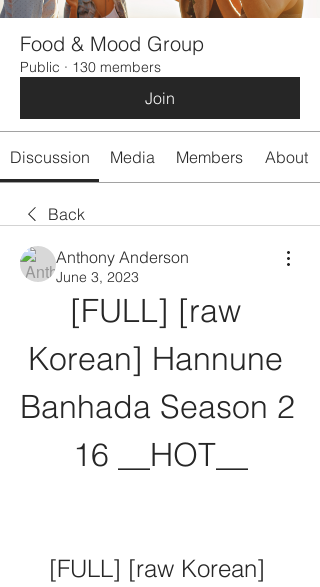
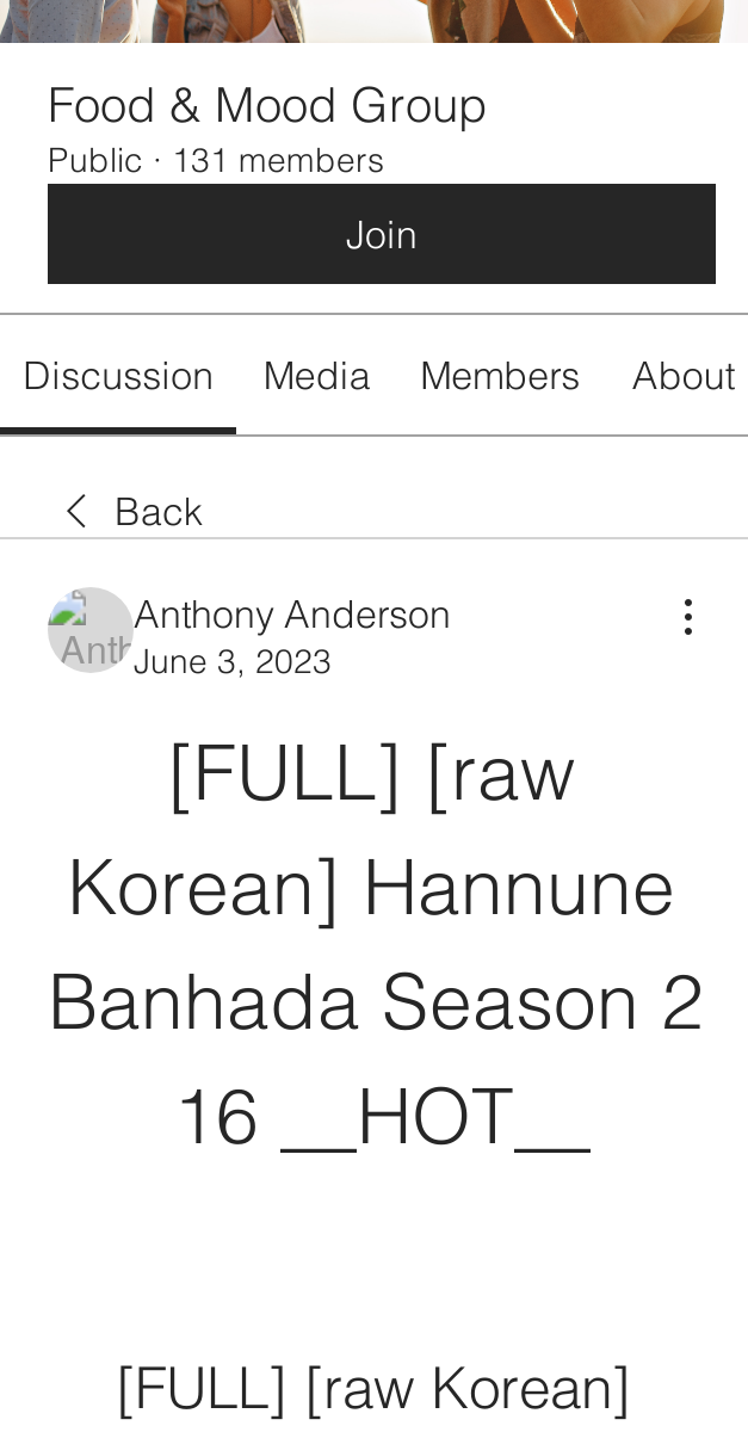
- Public · 130 members
+ Public · 131 members
